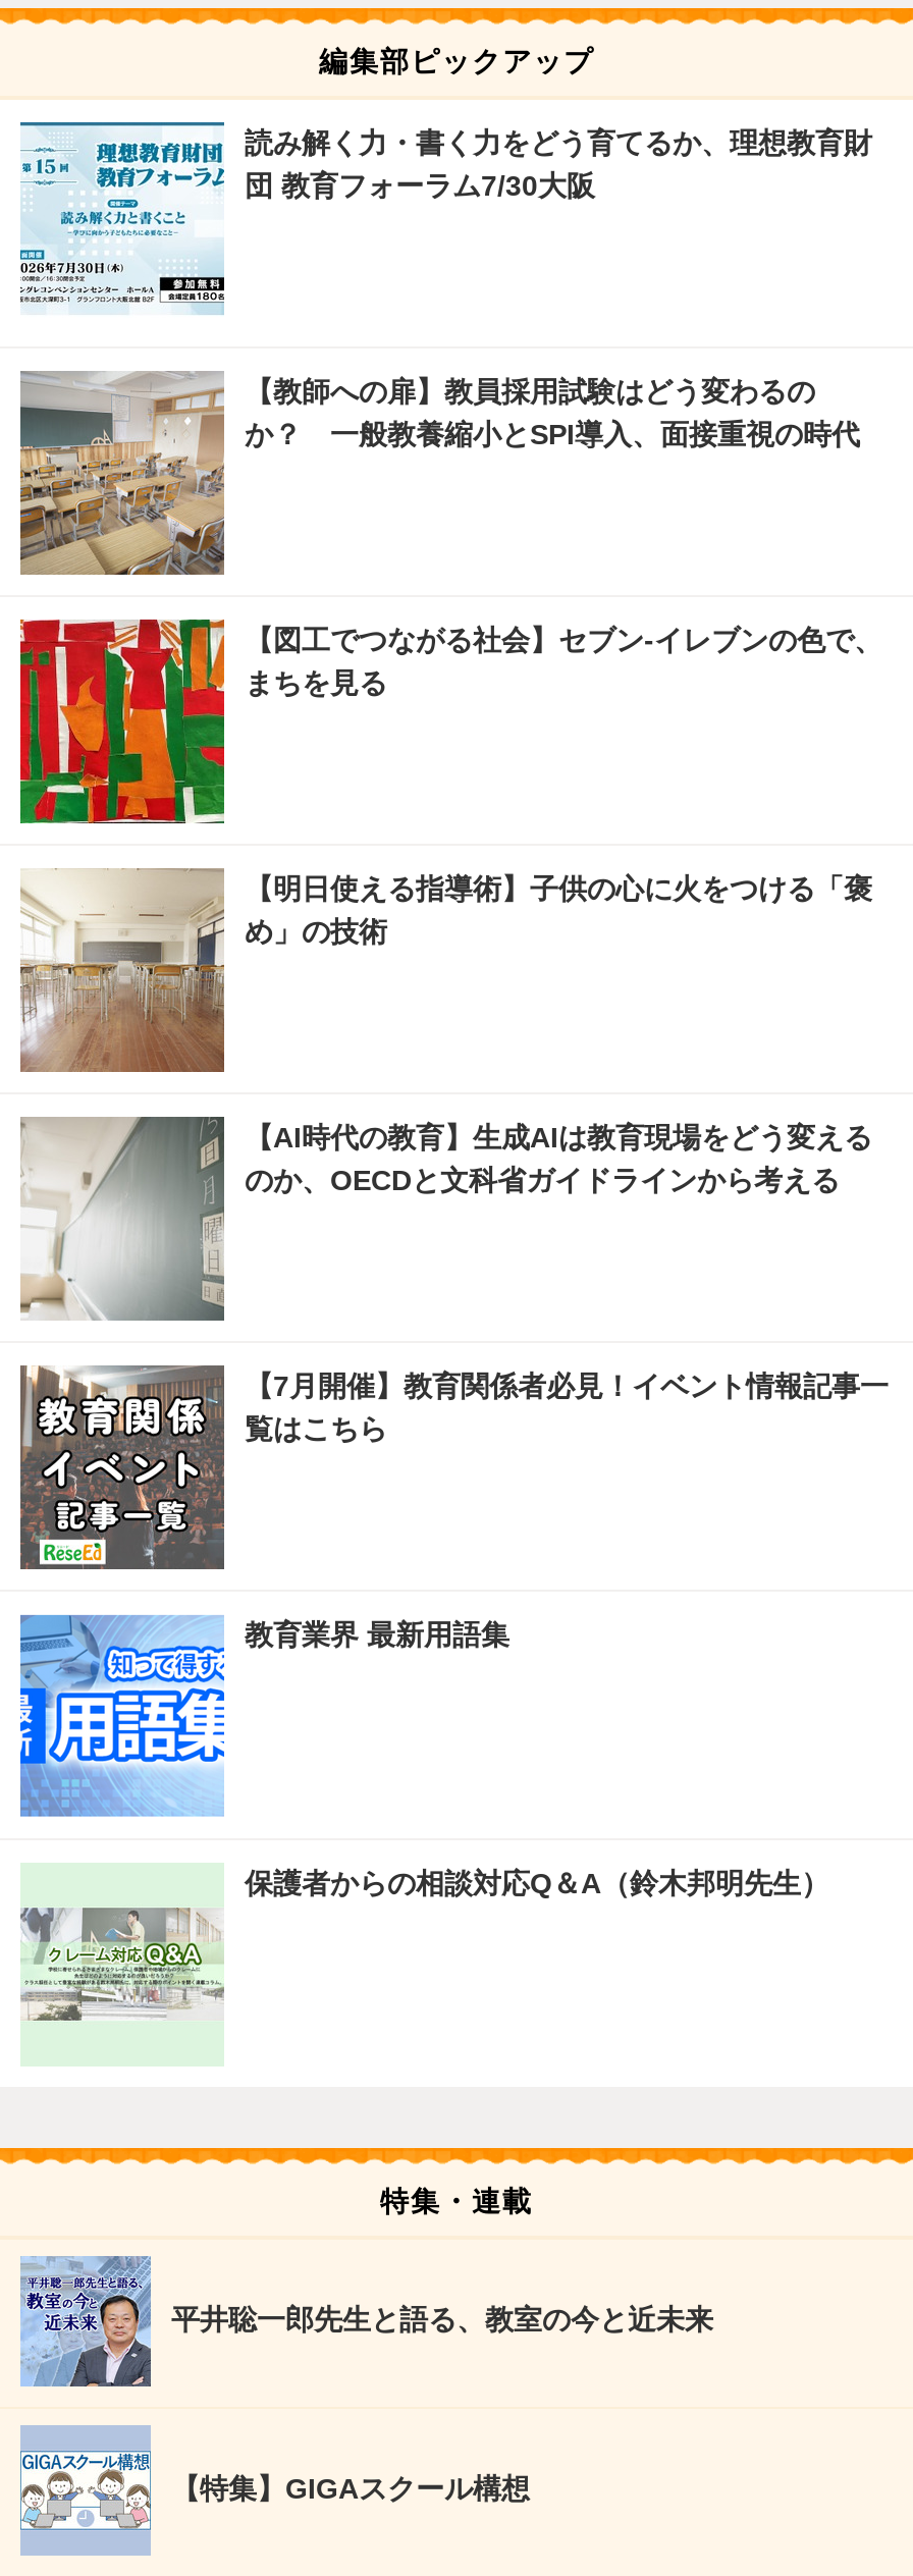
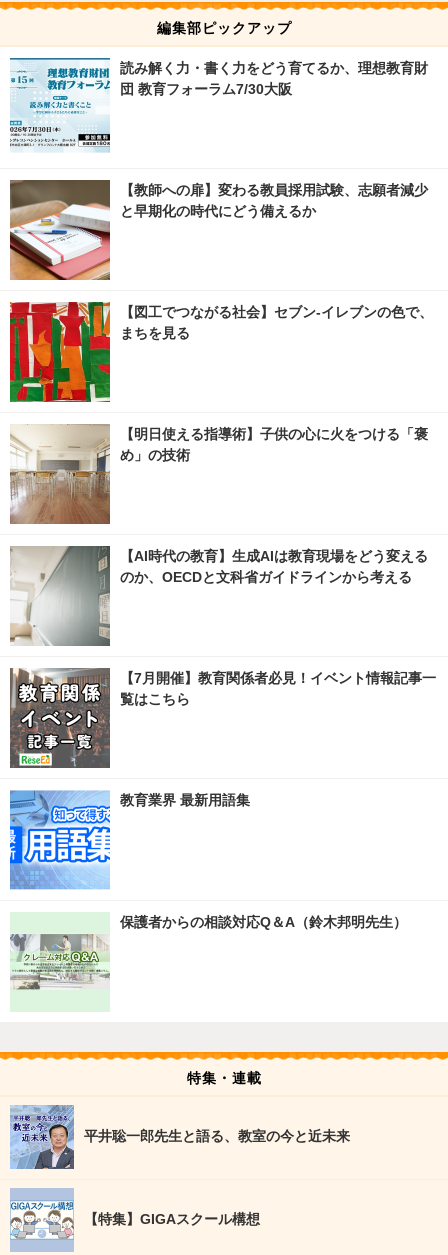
- [image]
- 【教師への扉】教員採用試験はどう変わるの
- か？ 一般教養縮小とSPI導入、面接重視の時代
+ [image]
+ 【教師への扉】変わる教員採用試験、志願者減少
+ と早期化の時代にどう備えるか
